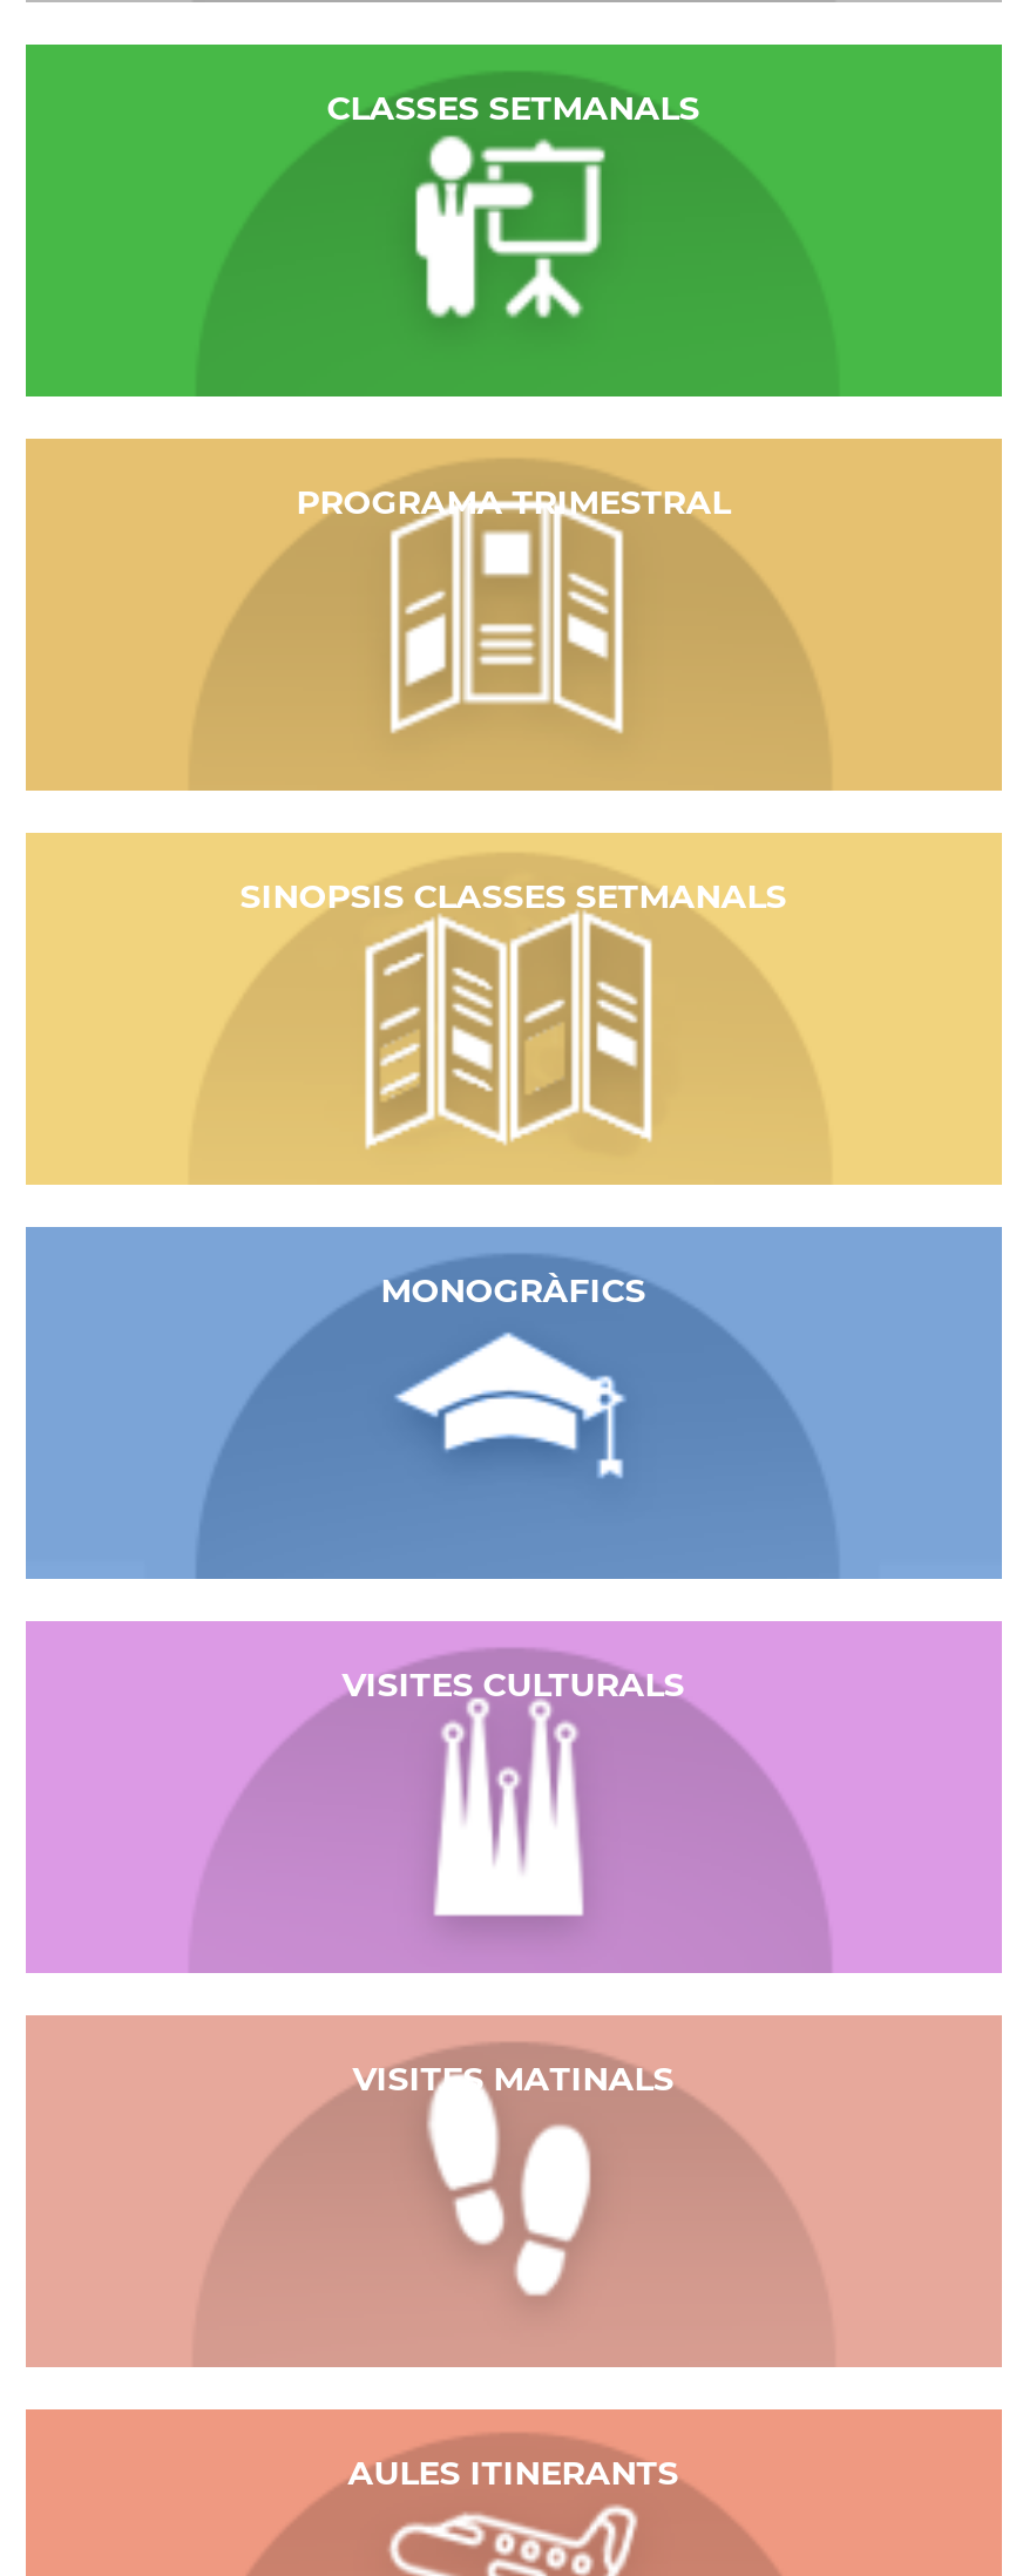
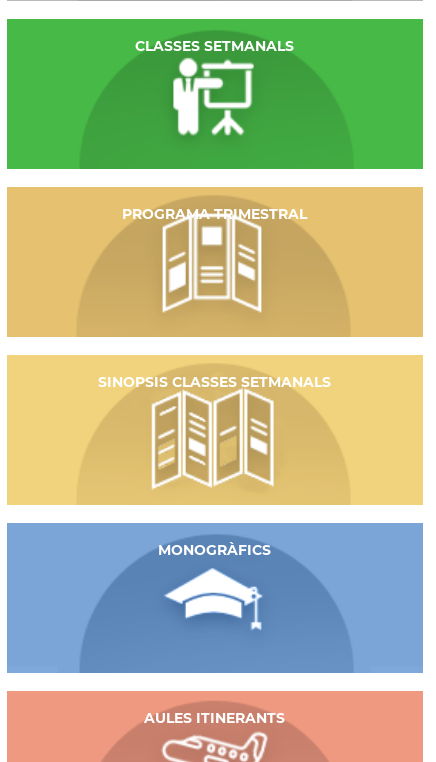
- [image]
- VISITES CULTURALS

- [image]
- VISITES MATINALS
